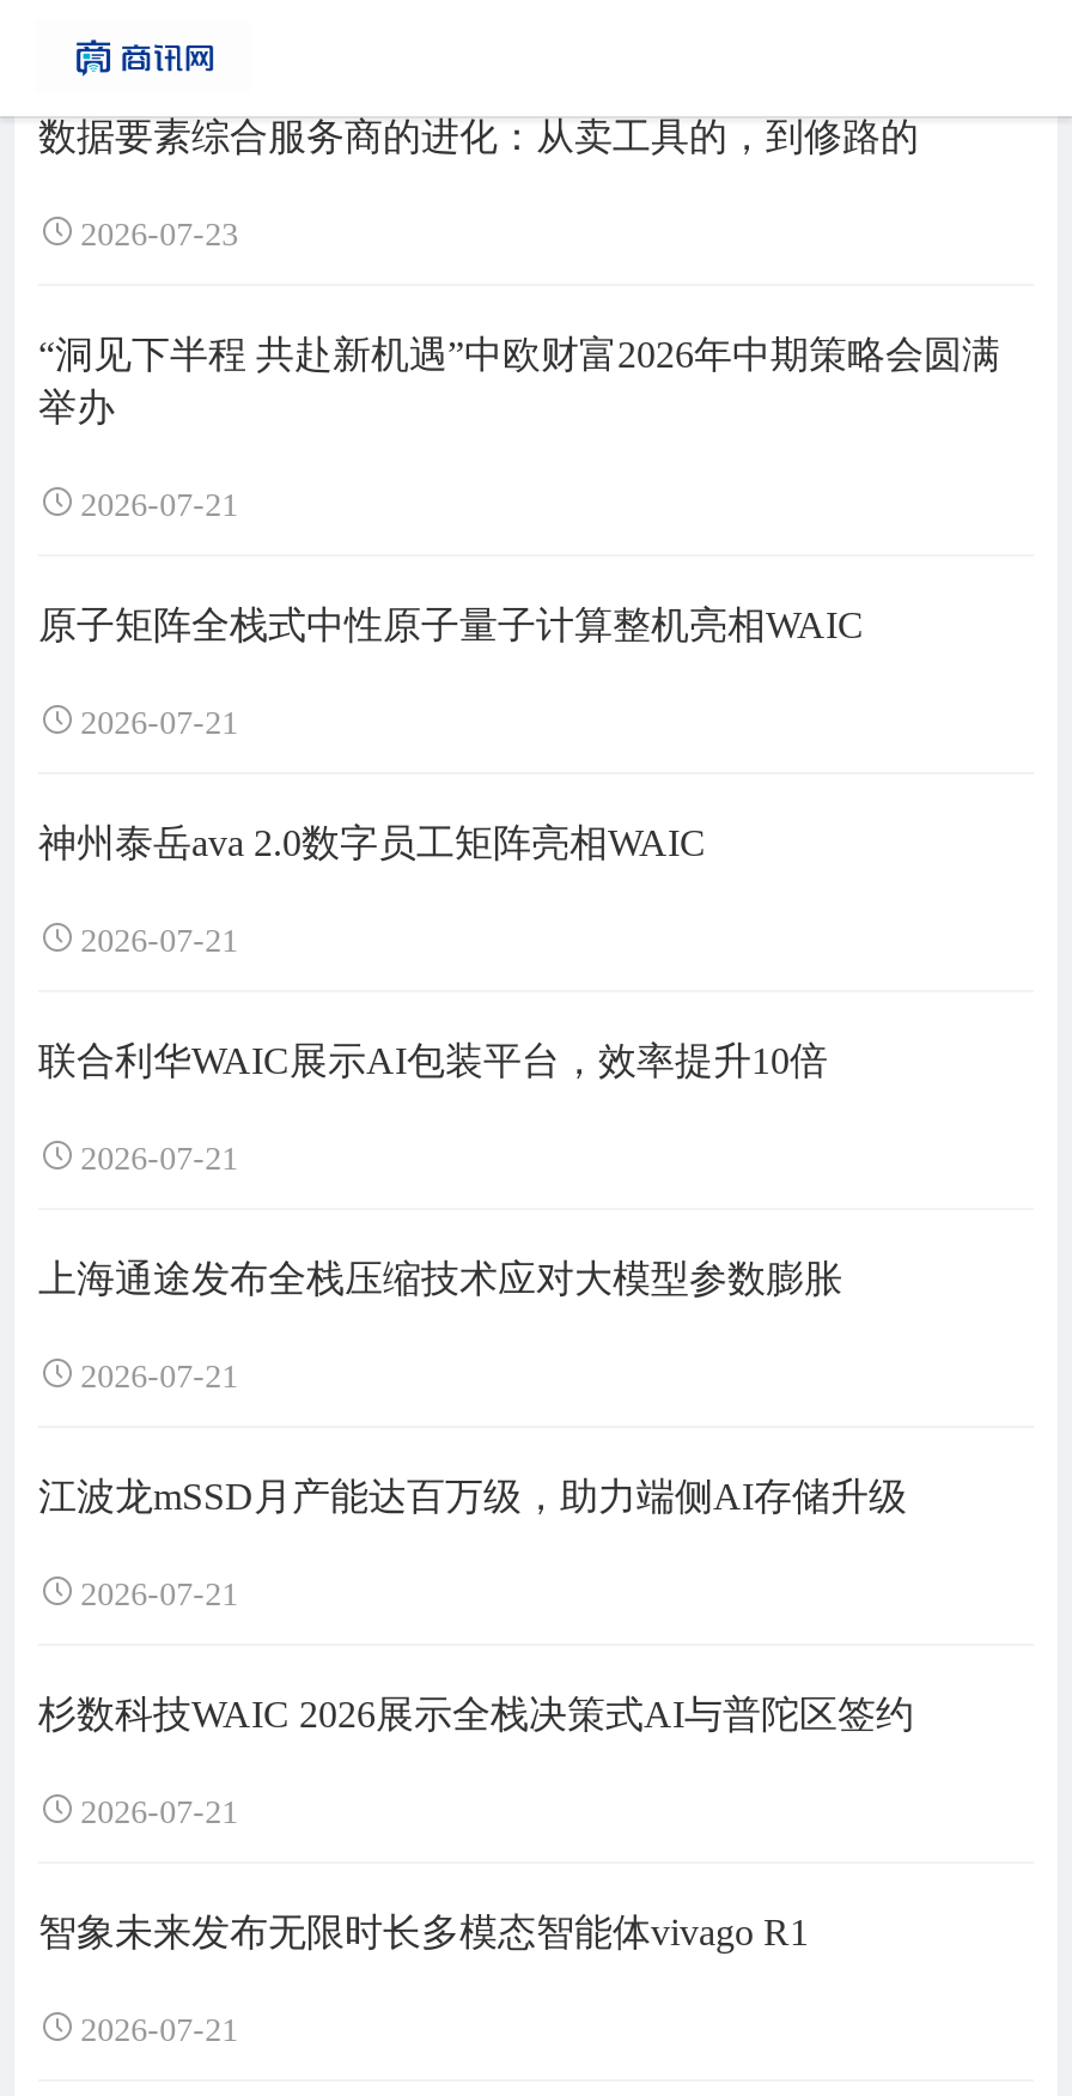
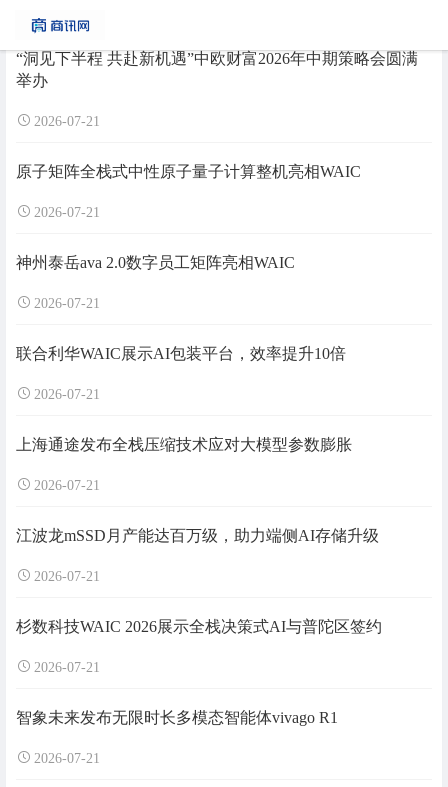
- 数据要素综合服务商的进化：从卖工具的，到修路的
- 2026-07-23
